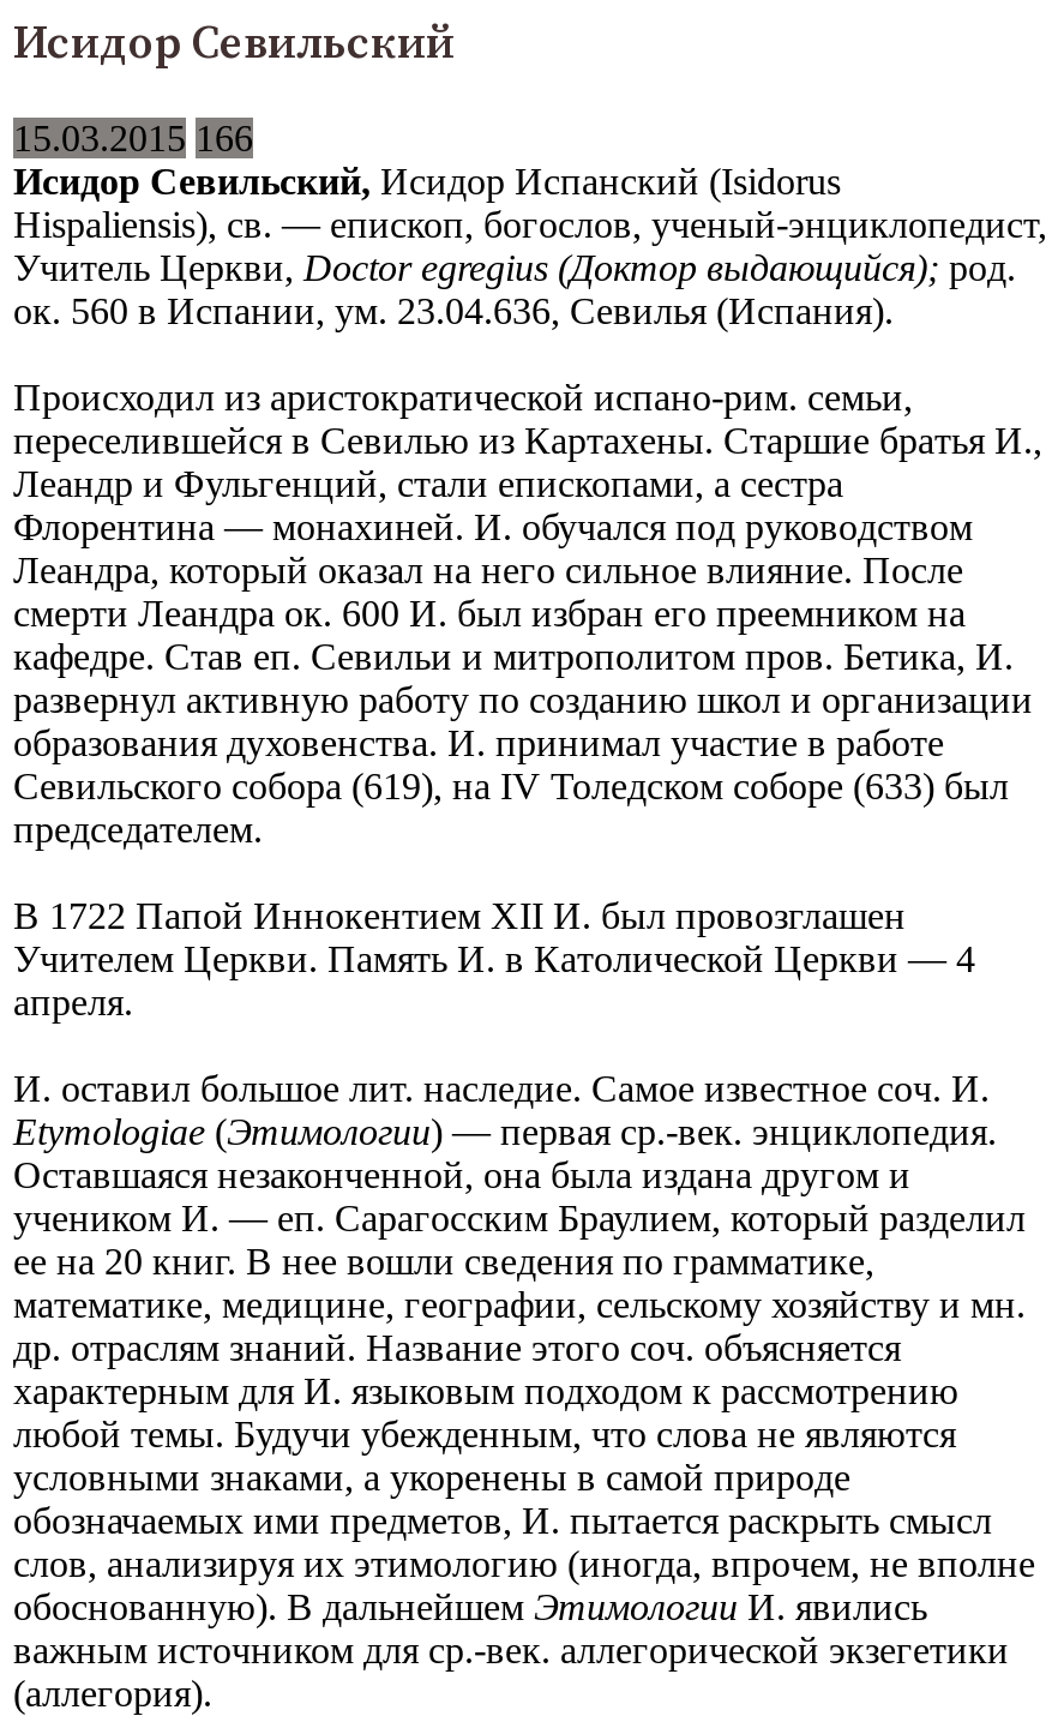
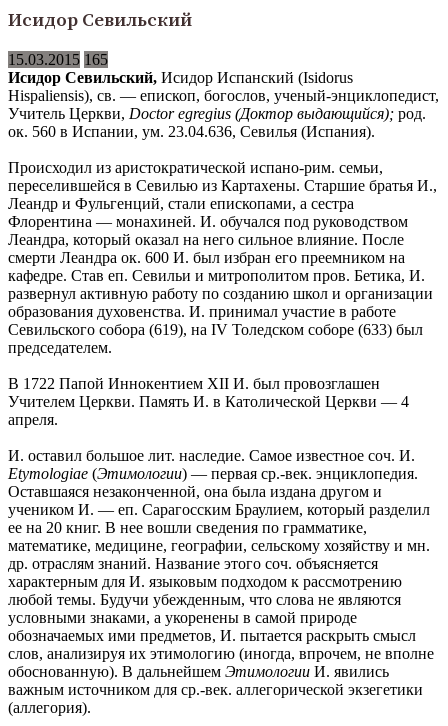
- 15.03.2015 166
+ 15.03.2015 165
